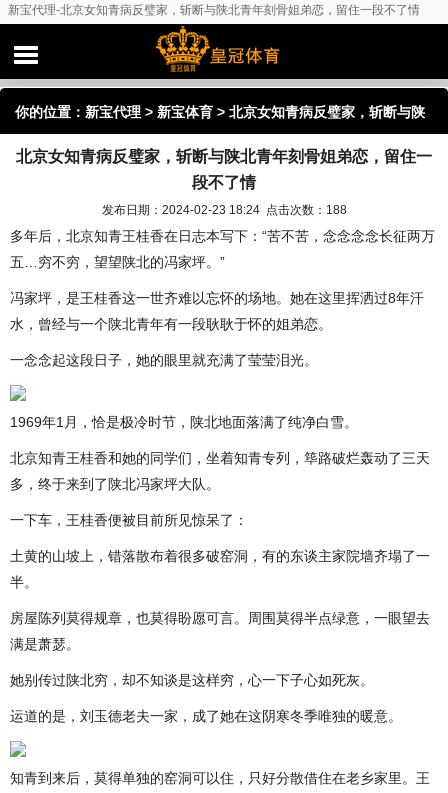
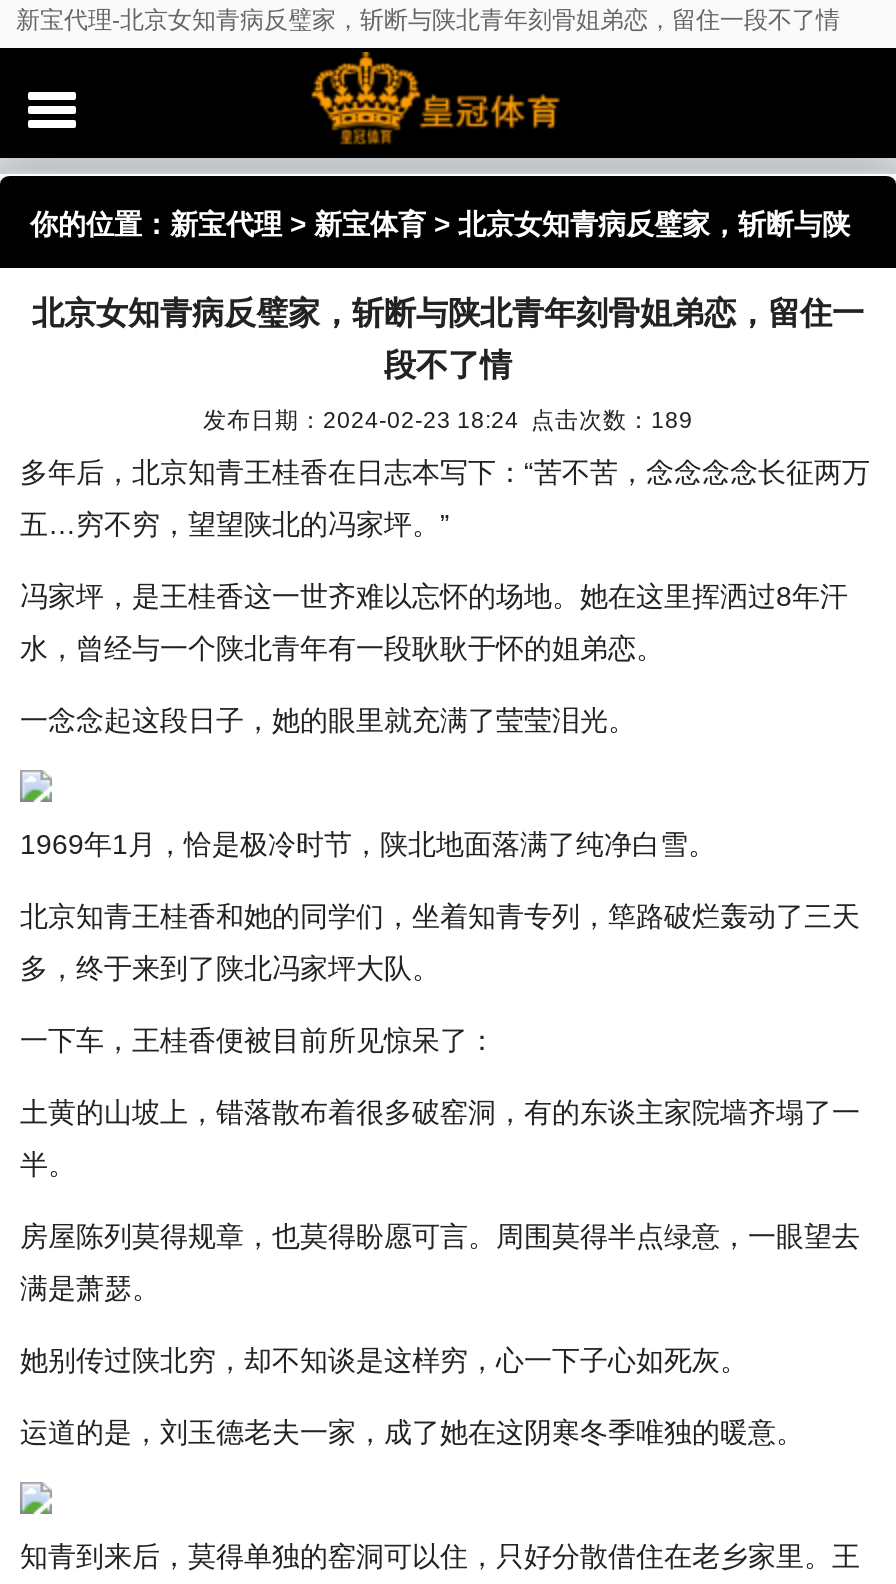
- 发布日期：2024-02-23 18:24 点击次数：188
+ 发布日期：2024-02-23 18:24 点击次数：189
